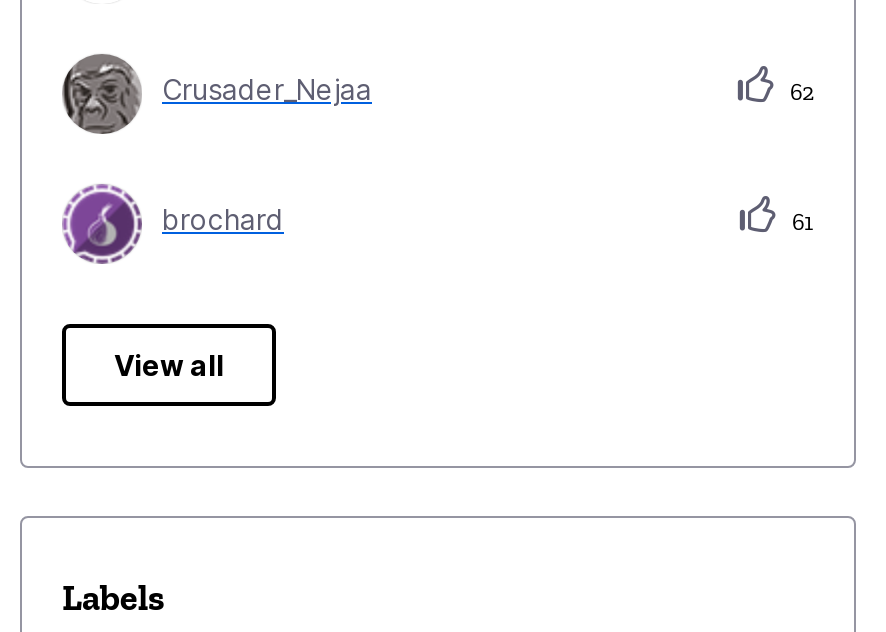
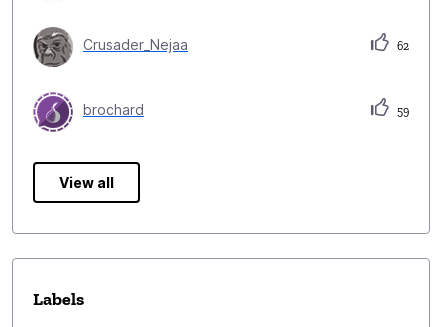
- 61
+ 59
